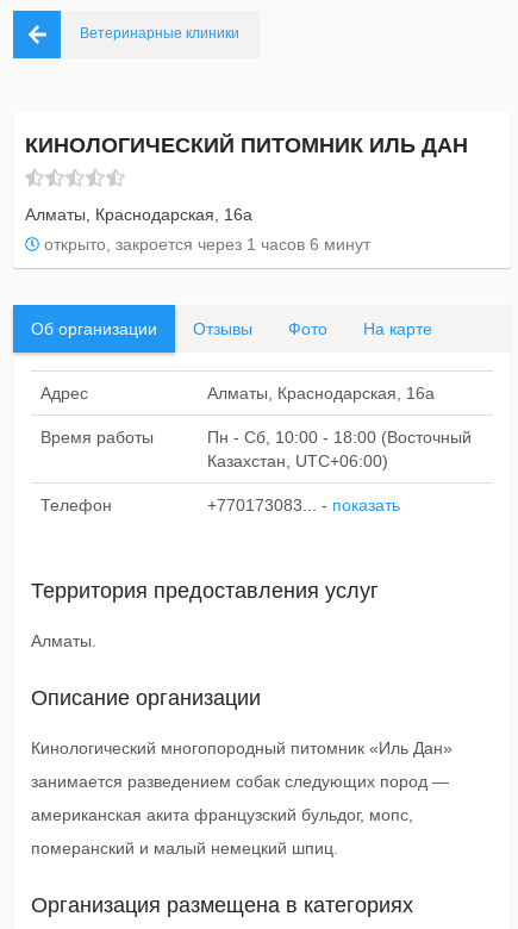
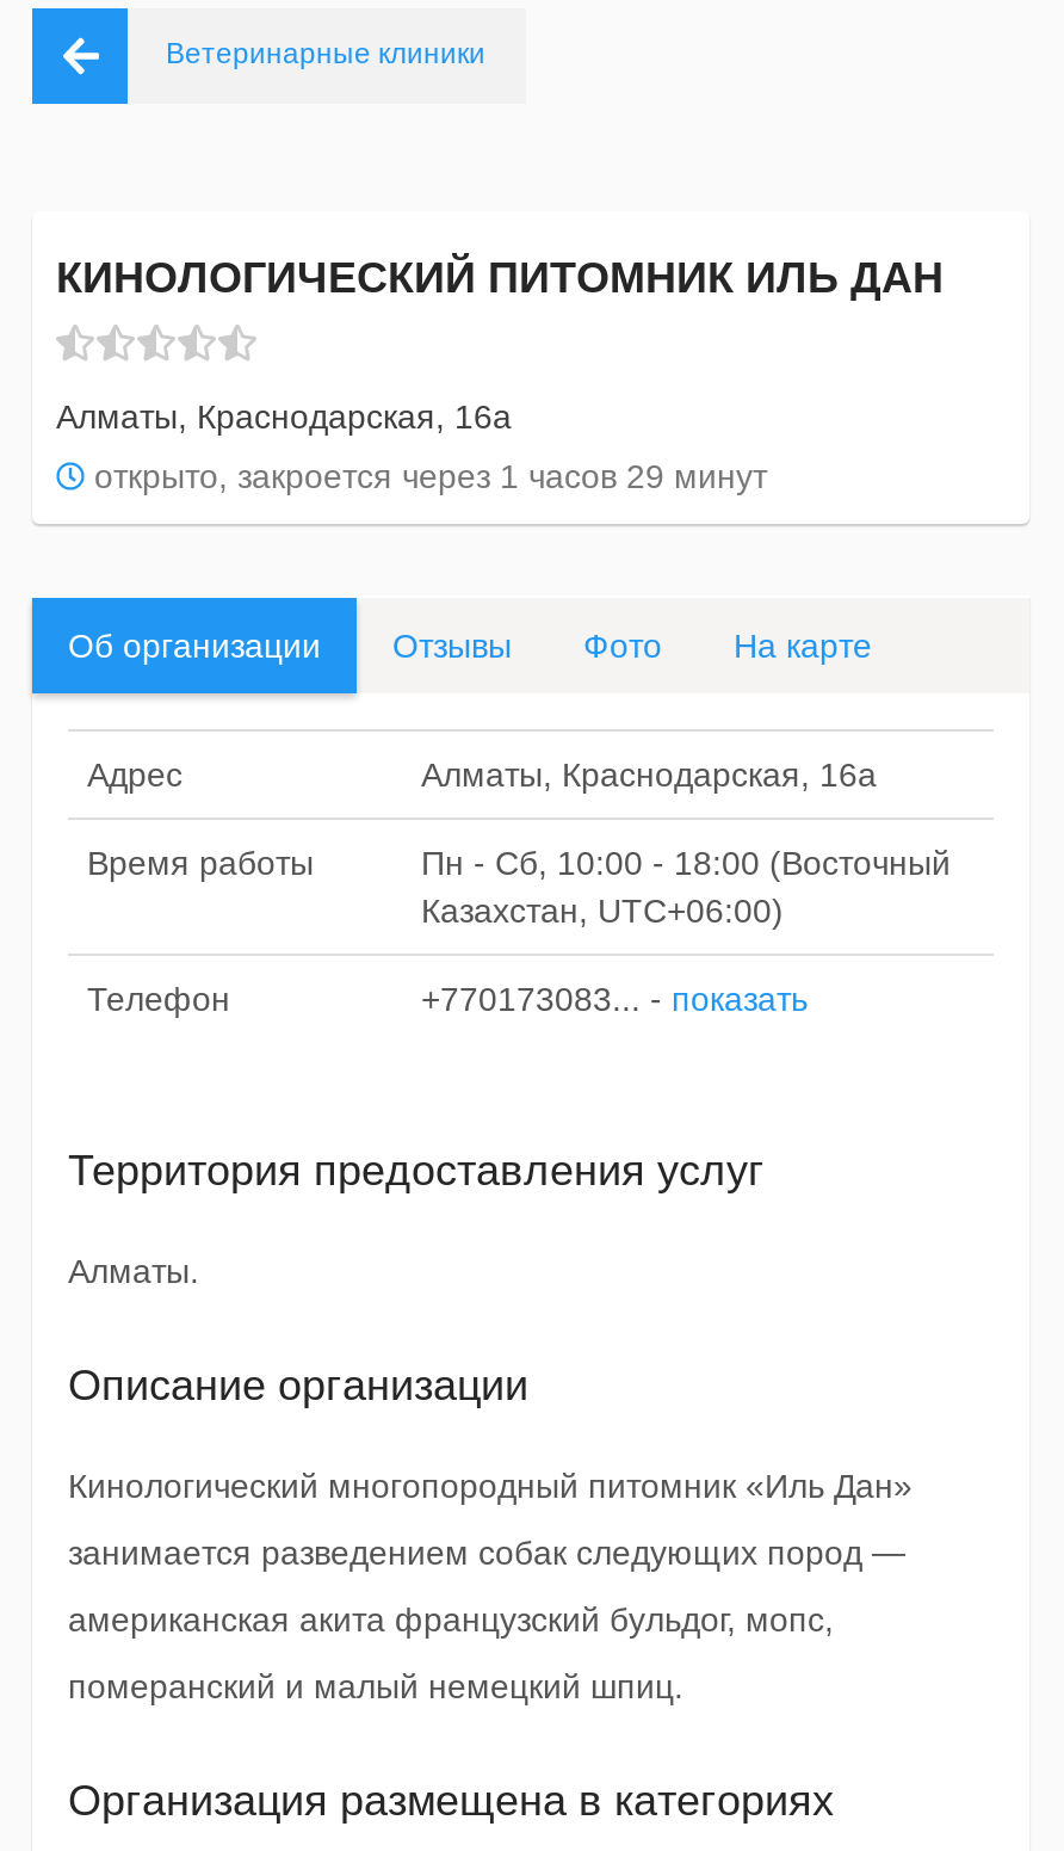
- открыто, закроется через 1 часов 6 минут
+ открыто, закроется через 1 часов 29 минут
